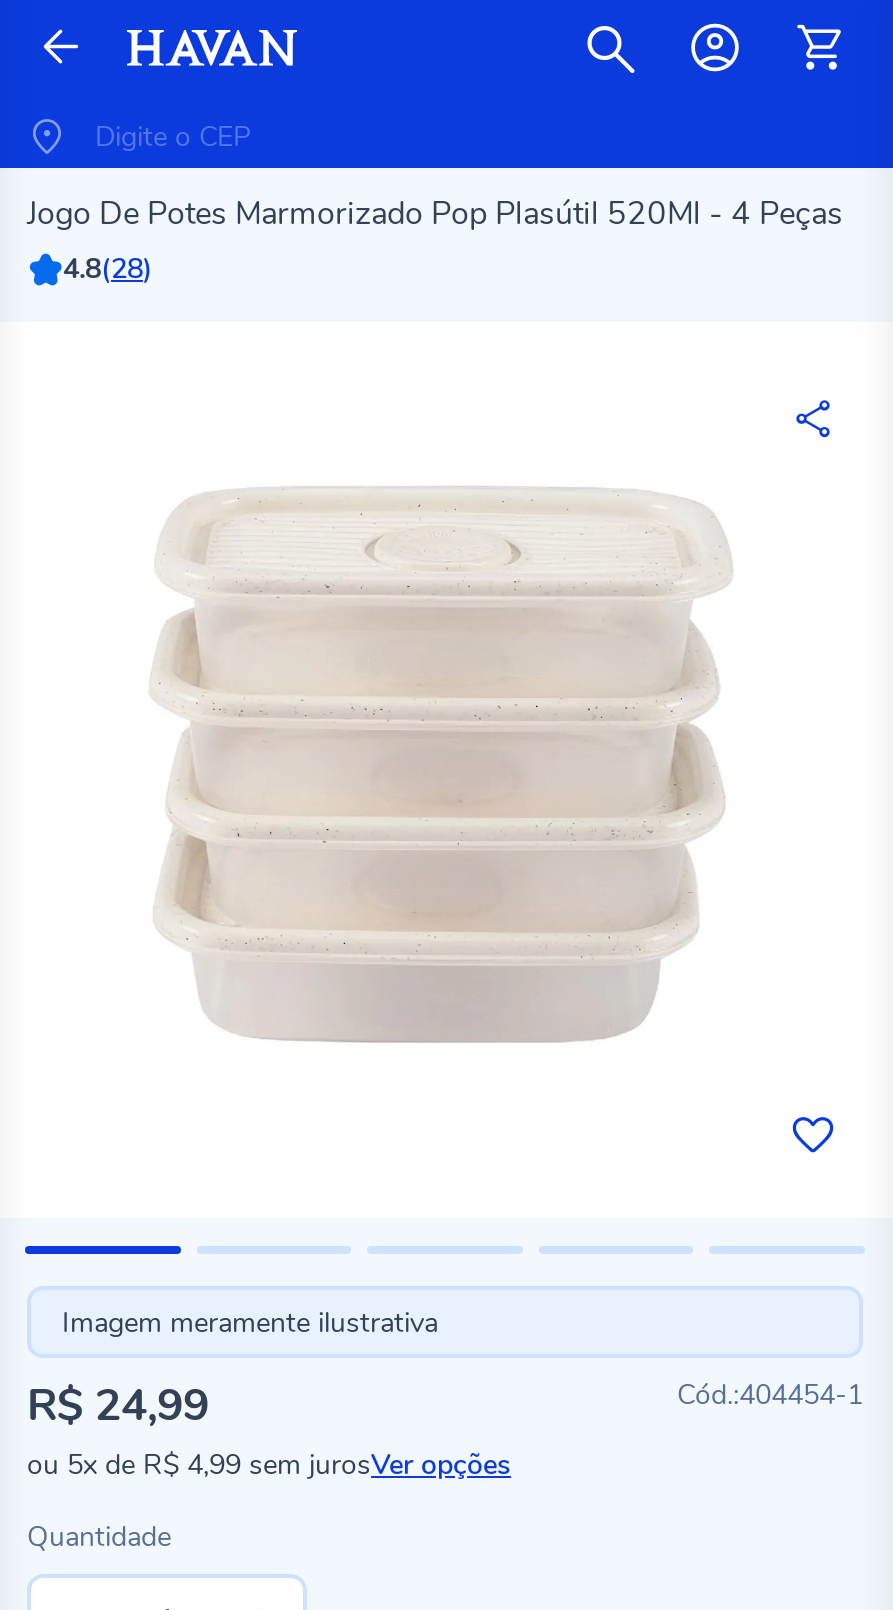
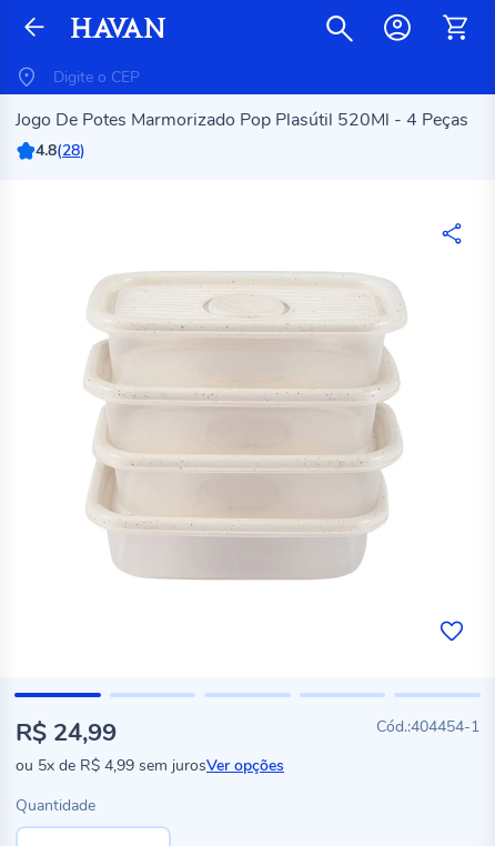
- Imagem meramente ilustrativa
